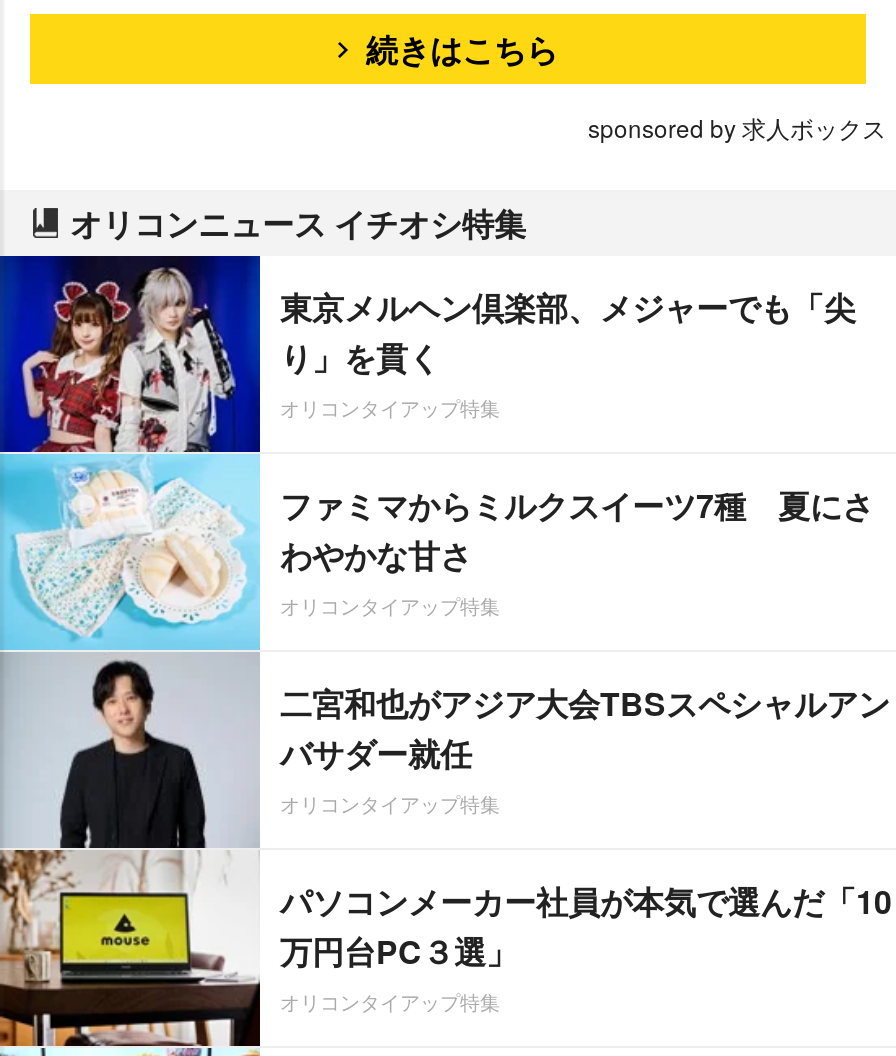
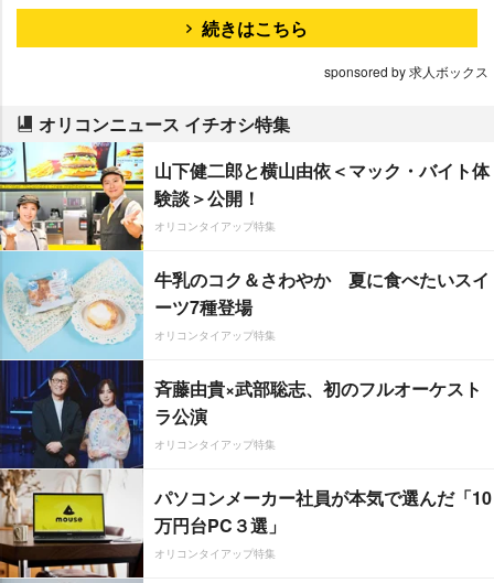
- [image]
- 東京メルヘン倶楽部、メジャーでも「尖
- り」を貫く
+ [image]
+ 山下健二郎と横山由依＜マック・バイト体
+ 験談＞公開！

- ファミマからミルクスイーツ7種 夏にさ
- わやかな甘さ
+ 牛乳のコク＆さわやか 夏に食べたいスイ
+ ーツ7種登場

- 二宮和也がアジア大会TBSスペシャルアン
- バサダー就任
+ 斉藤由貴×武部聡志、初のフルオーケスト
+ ラ公演
